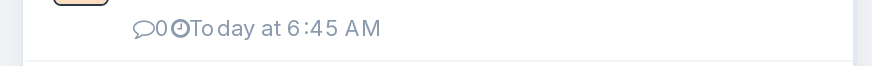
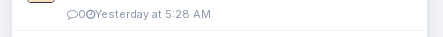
- Today at 6:45 AM
+ Yesterday at 5:28 AM
